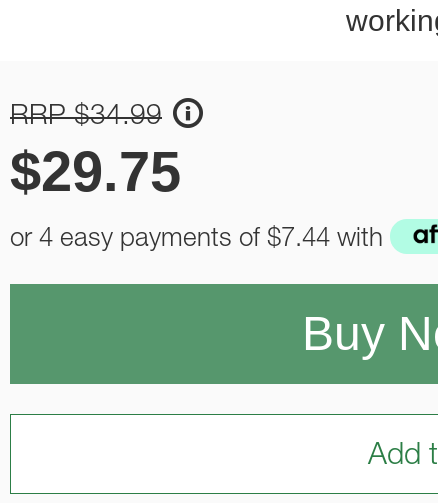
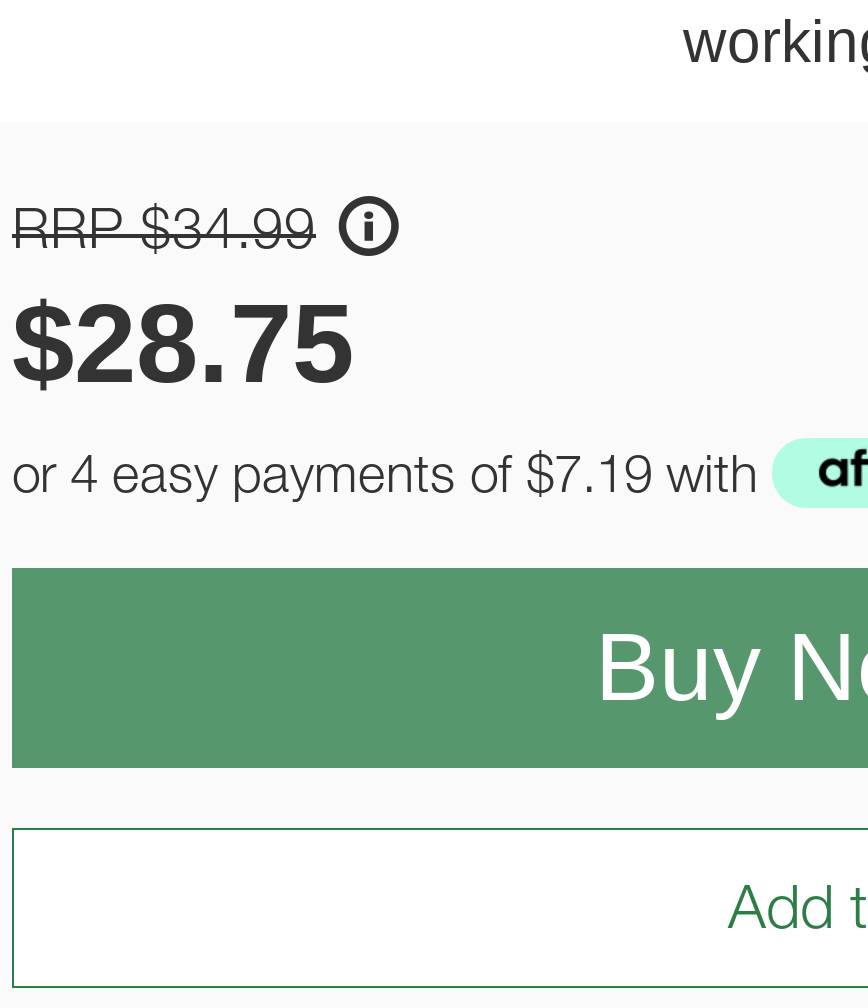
- $29.75
+ $28.75

- or 4 easy payments of $7.44 with
+ or 4 easy payments of $7.19 with
